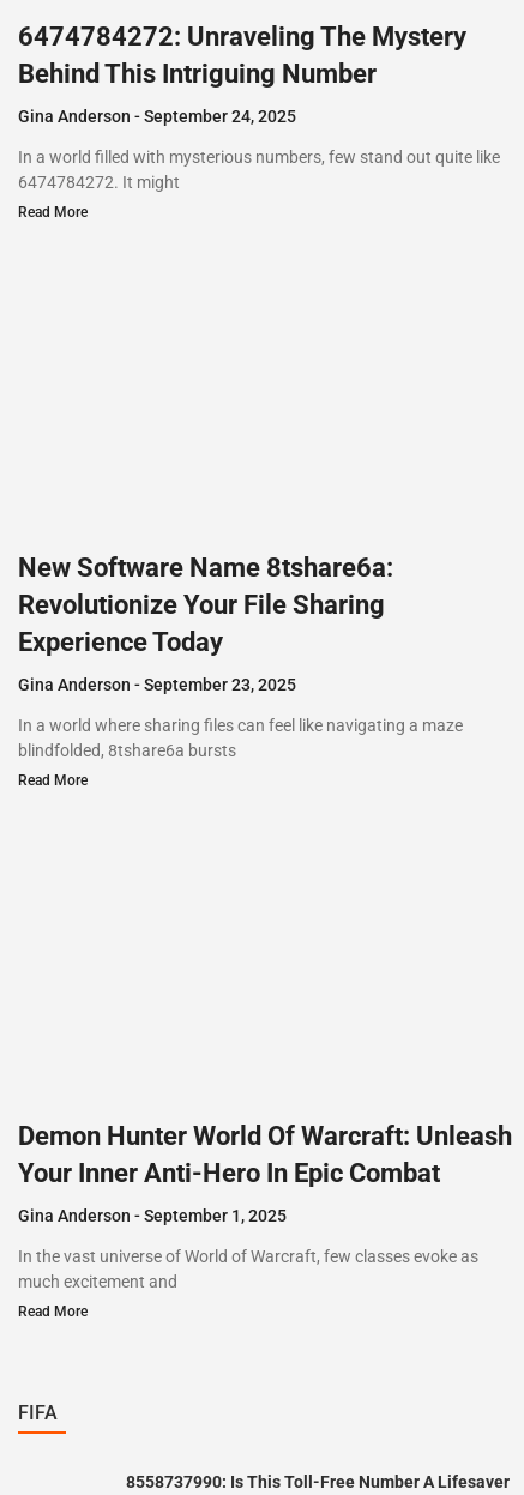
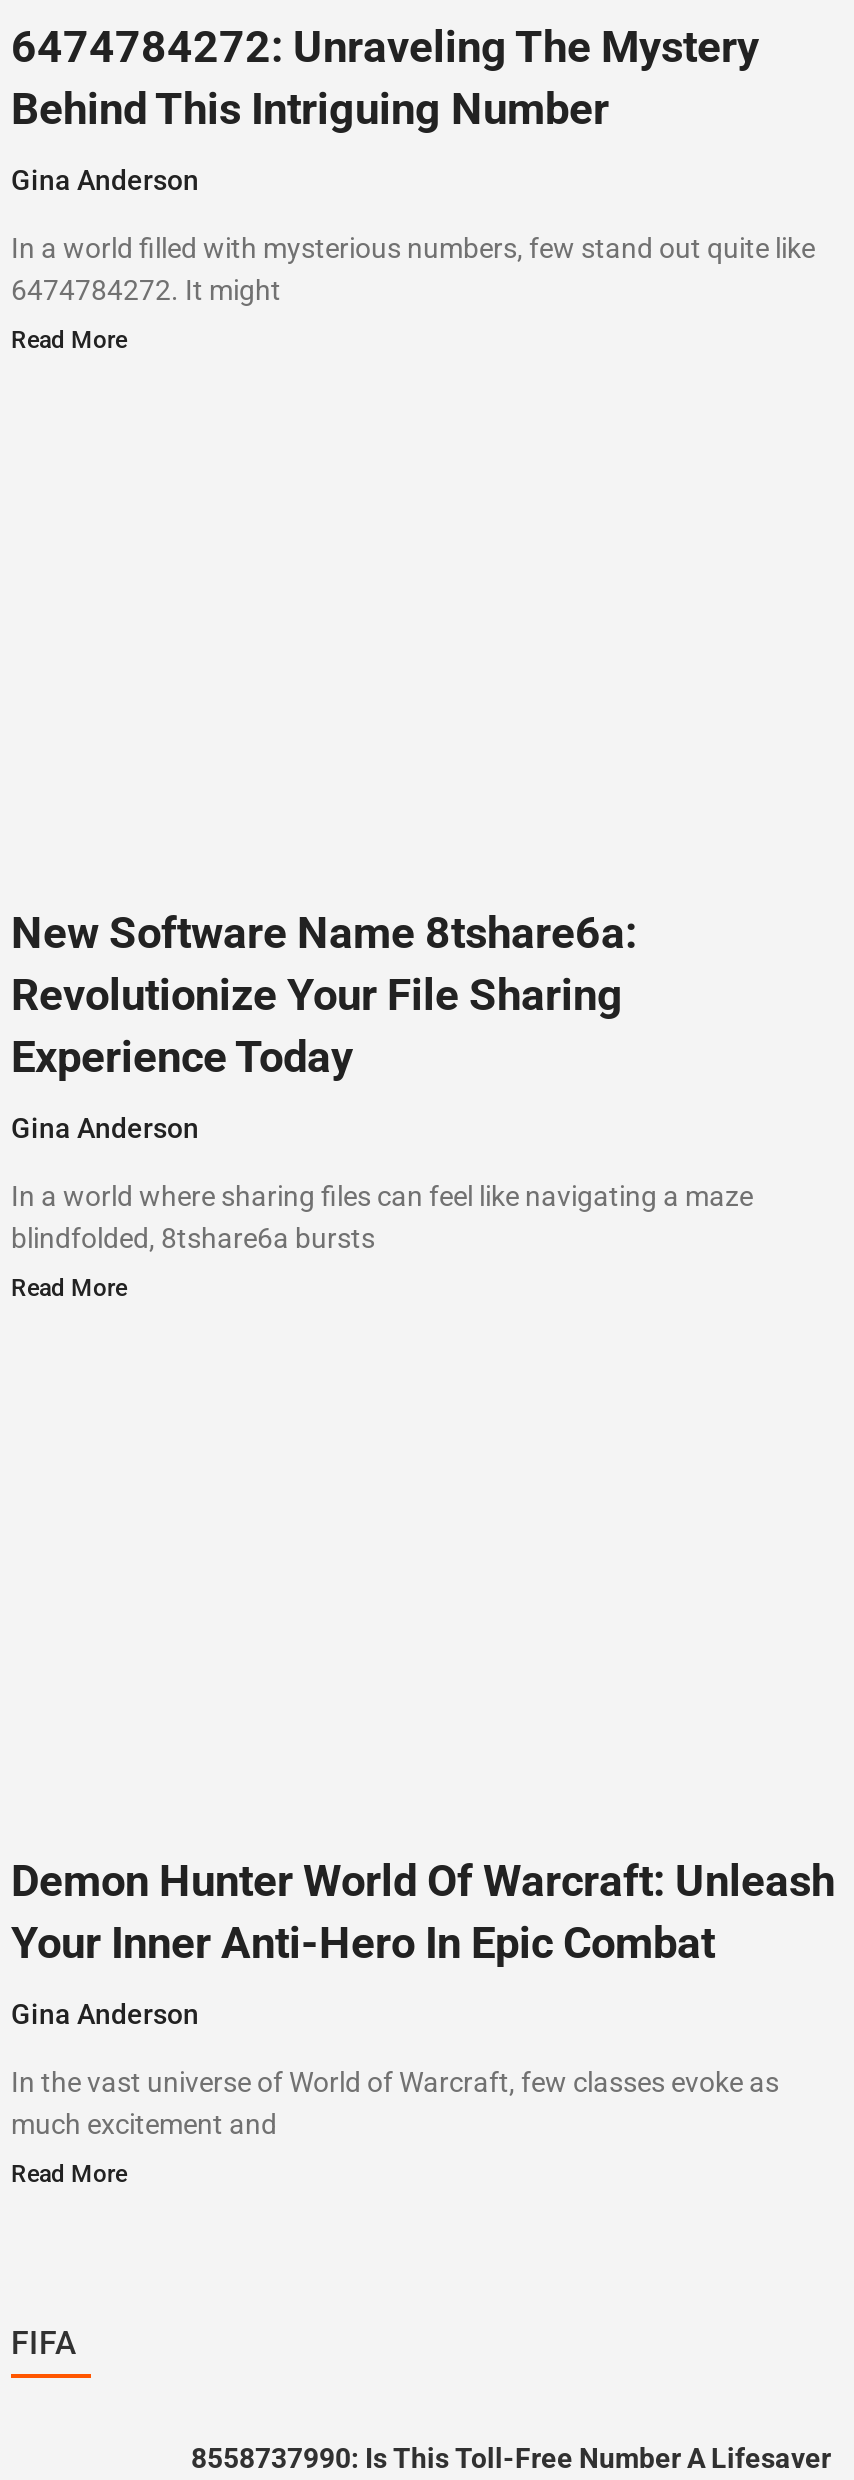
- Gina Anderson September 24, 2025
+ Gina Anderson

- Gina Anderson September 23, 2025
+ Gina Anderson

- Gina Anderson September 1, 2025
+ Gina Anderson
